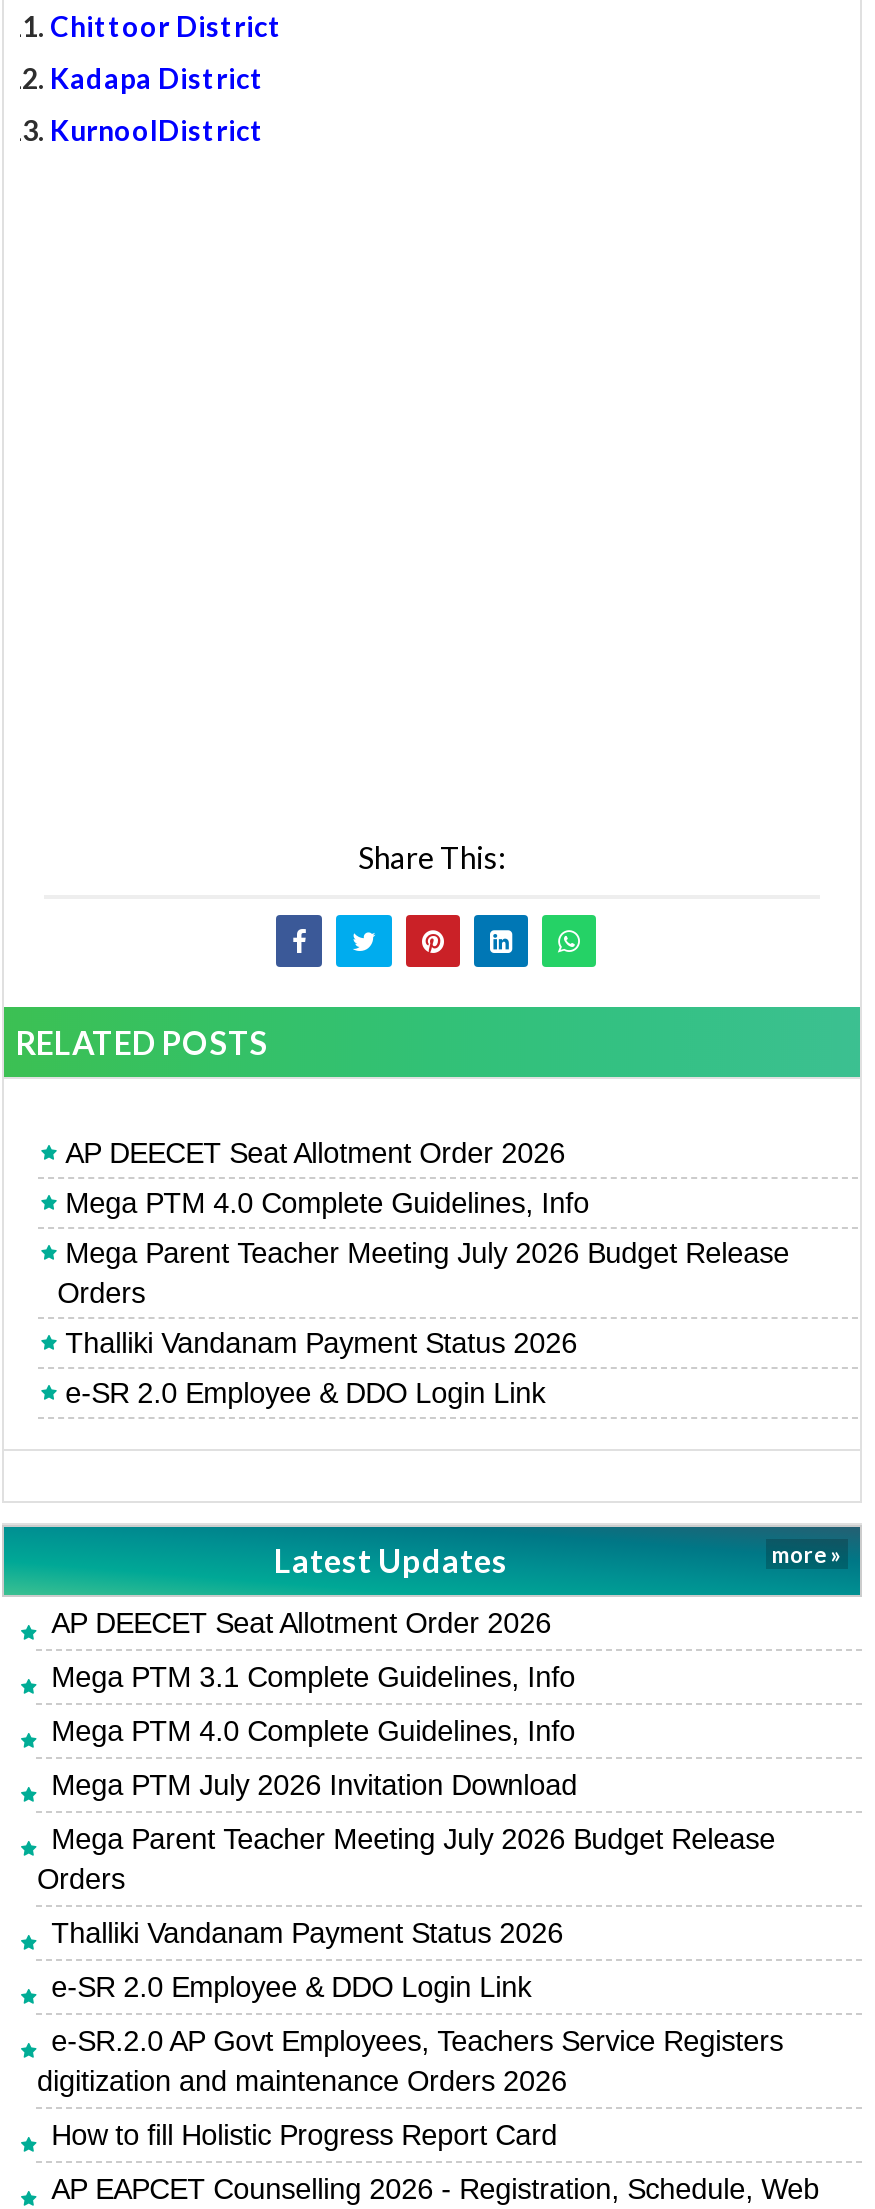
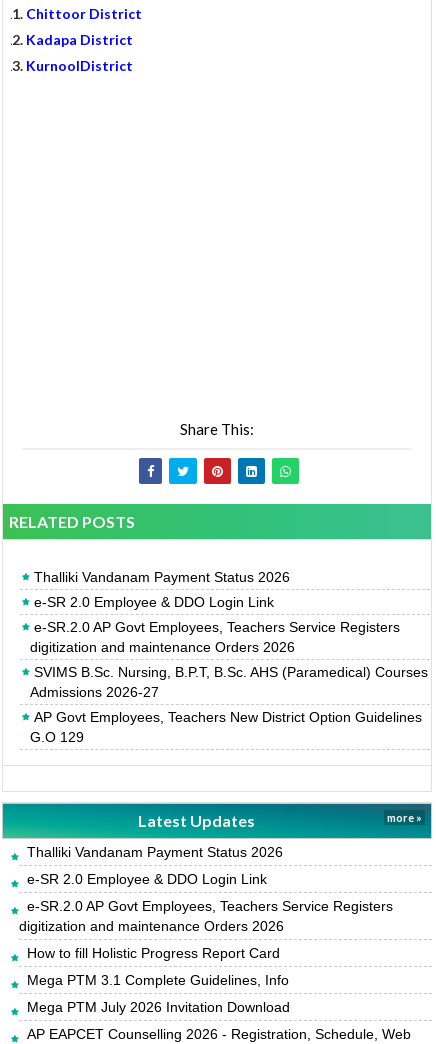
- AP DEECET Seat Allotment Order 2026
- Mega PTM 4.0 Complete Guidelines, Info
- Mega Parent Teacher Meeting July 2026 Budget Release
- Orders

moved up: Thalliki Vandanam Payment Status 2026 | e-SR 2.0 Employee & DDO Login Link

+ e-SR.2.0 AP Govt Employees, Teachers Service Registers
+ digitization and maintenance Orders 2026
+ SVIMS B.Sc. Nursing, B.P.T, B.Sc. AHS (Paramedical) Courses
+ Admissions 2026-27
+ AP Govt Employees, Teachers New District Option Guidelines
+ G.O 129

moved down: Latest Updates | more »

- AP DEECET Seat Allotment Order 2026
- Mega PTM 4.0 Complete Guidelines, Info
- Mega Parent Teacher Meeting July 2026 Budget Release
- Orders

moved down: Mega PTM 3.1 Complete Guidelines, Info | Mega PTM July 2026 Invitation Download

moved up: Thalliki Vandanam Payment Status 2026 | e-SR 2.0 Employee & DDO Login Link | e-SR.2.0 AP Govt Employees, Teachers Service Registers | digitization and maintenance Orders 2026 | How to fill Holistic Progress Report Card
